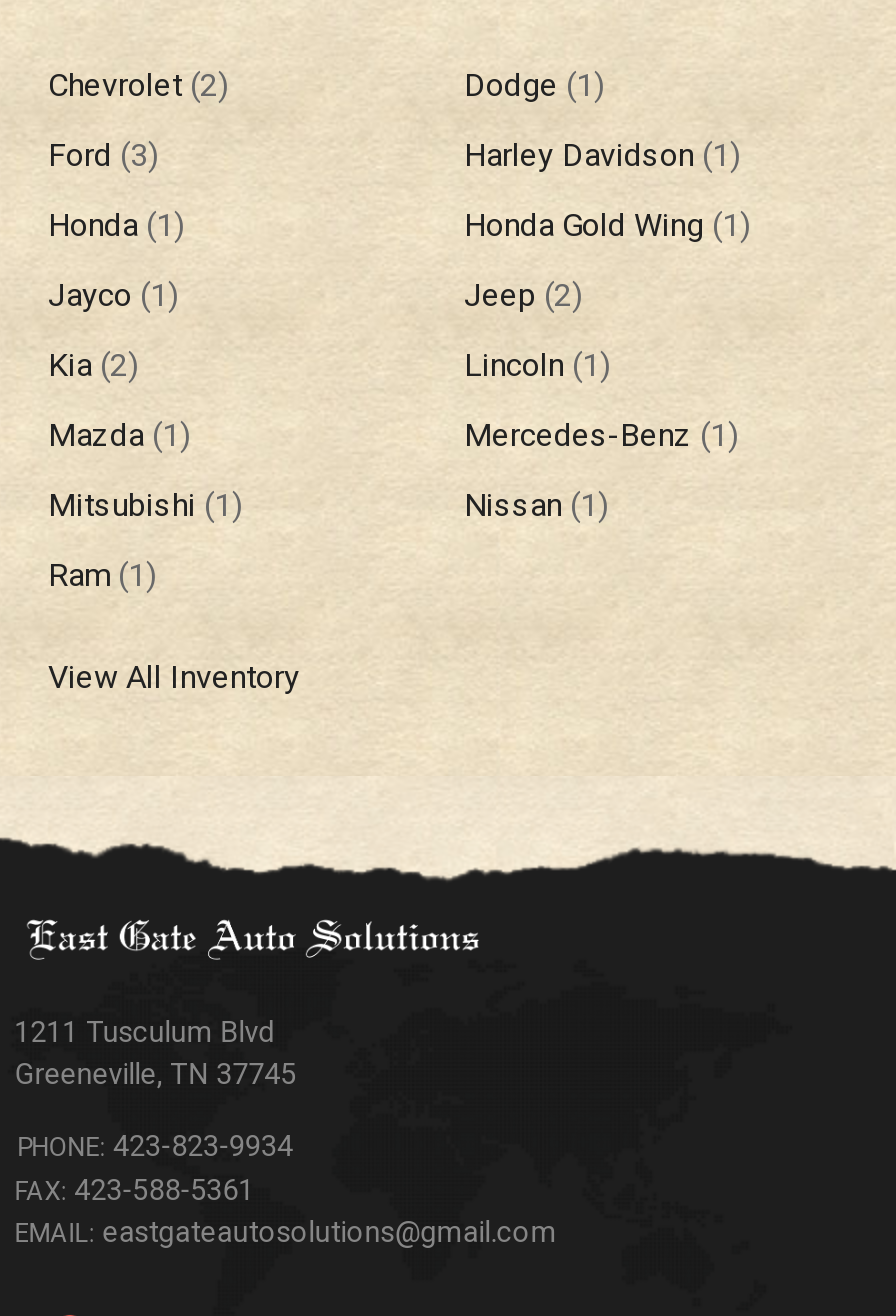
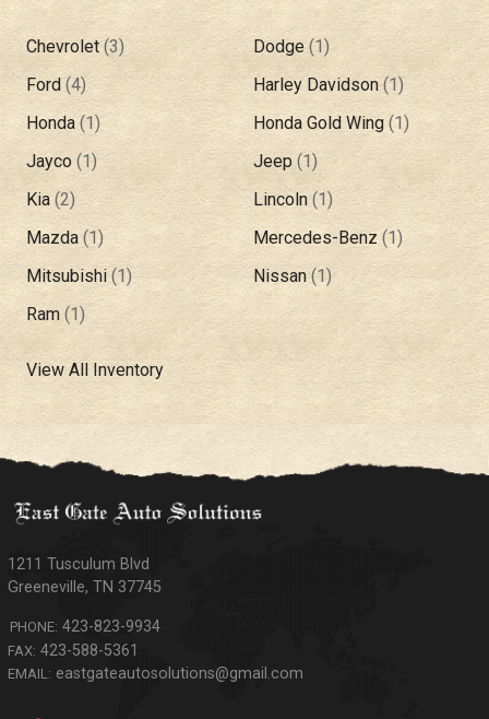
- Chevrolet (2)
+ Chevrolet (3)

- Ford (3)
+ Ford (4)

- Jeep (2)
+ Jeep (1)
